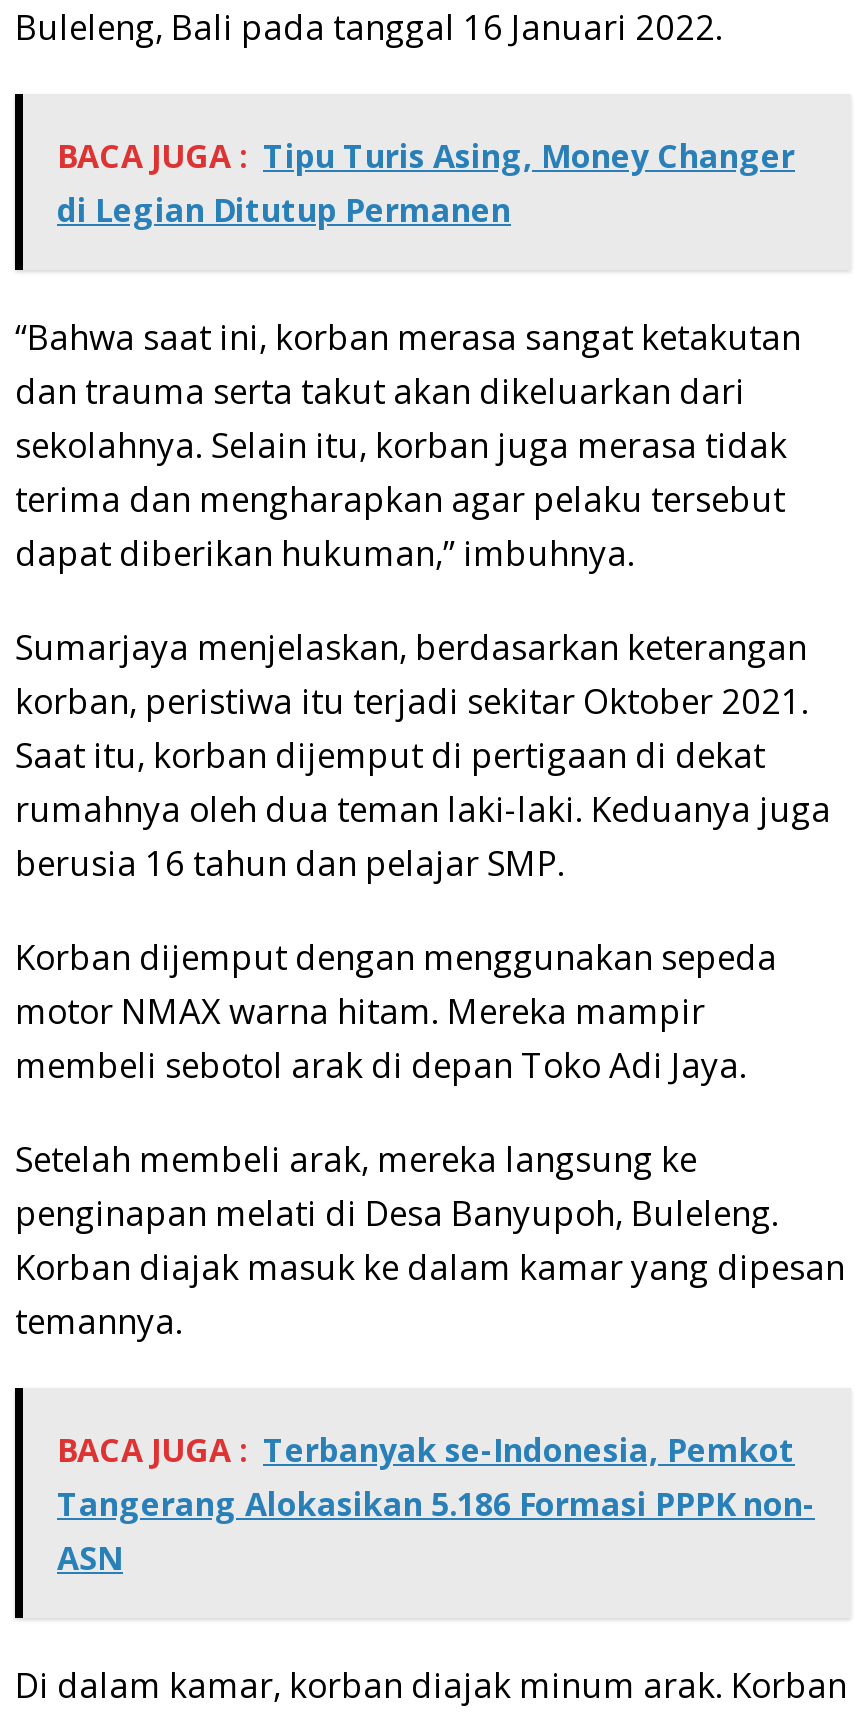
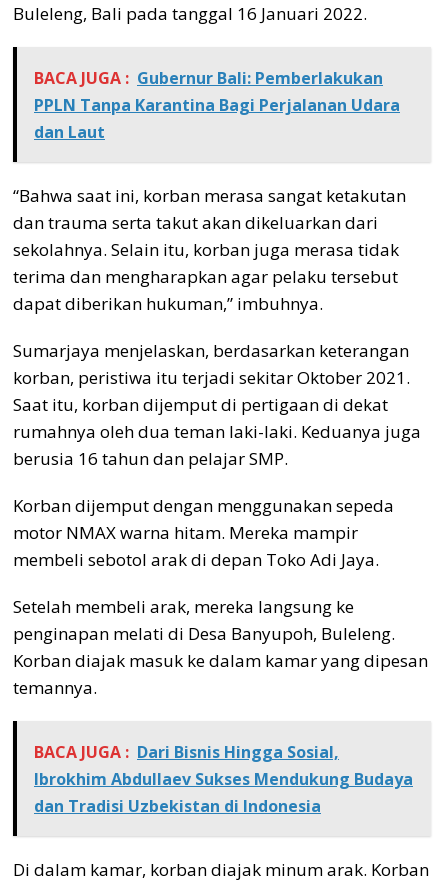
- BACA JUGA : Tipu Turis Asing, Money Changer
- di Legian Ditutup Permanen
+ BACA JUGA : Gubernur Bali: Pemberlakukan
+ PPLN Tanpa Karantina Bagi Perjalanan Udara
+ dan Laut

- BACA JUGA : Terbanyak se-Indonesia, Pemkot
- Tangerang Alokasikan 5.186 Formasi PPPK non-
- ASN
+ BACA JUGA : Dari Bisnis Hingga Sosial,
+ Ibrokhim Abdullaev Sukses Mendukung Budaya
+ dan Tradisi Uzbekistan di Indonesia
